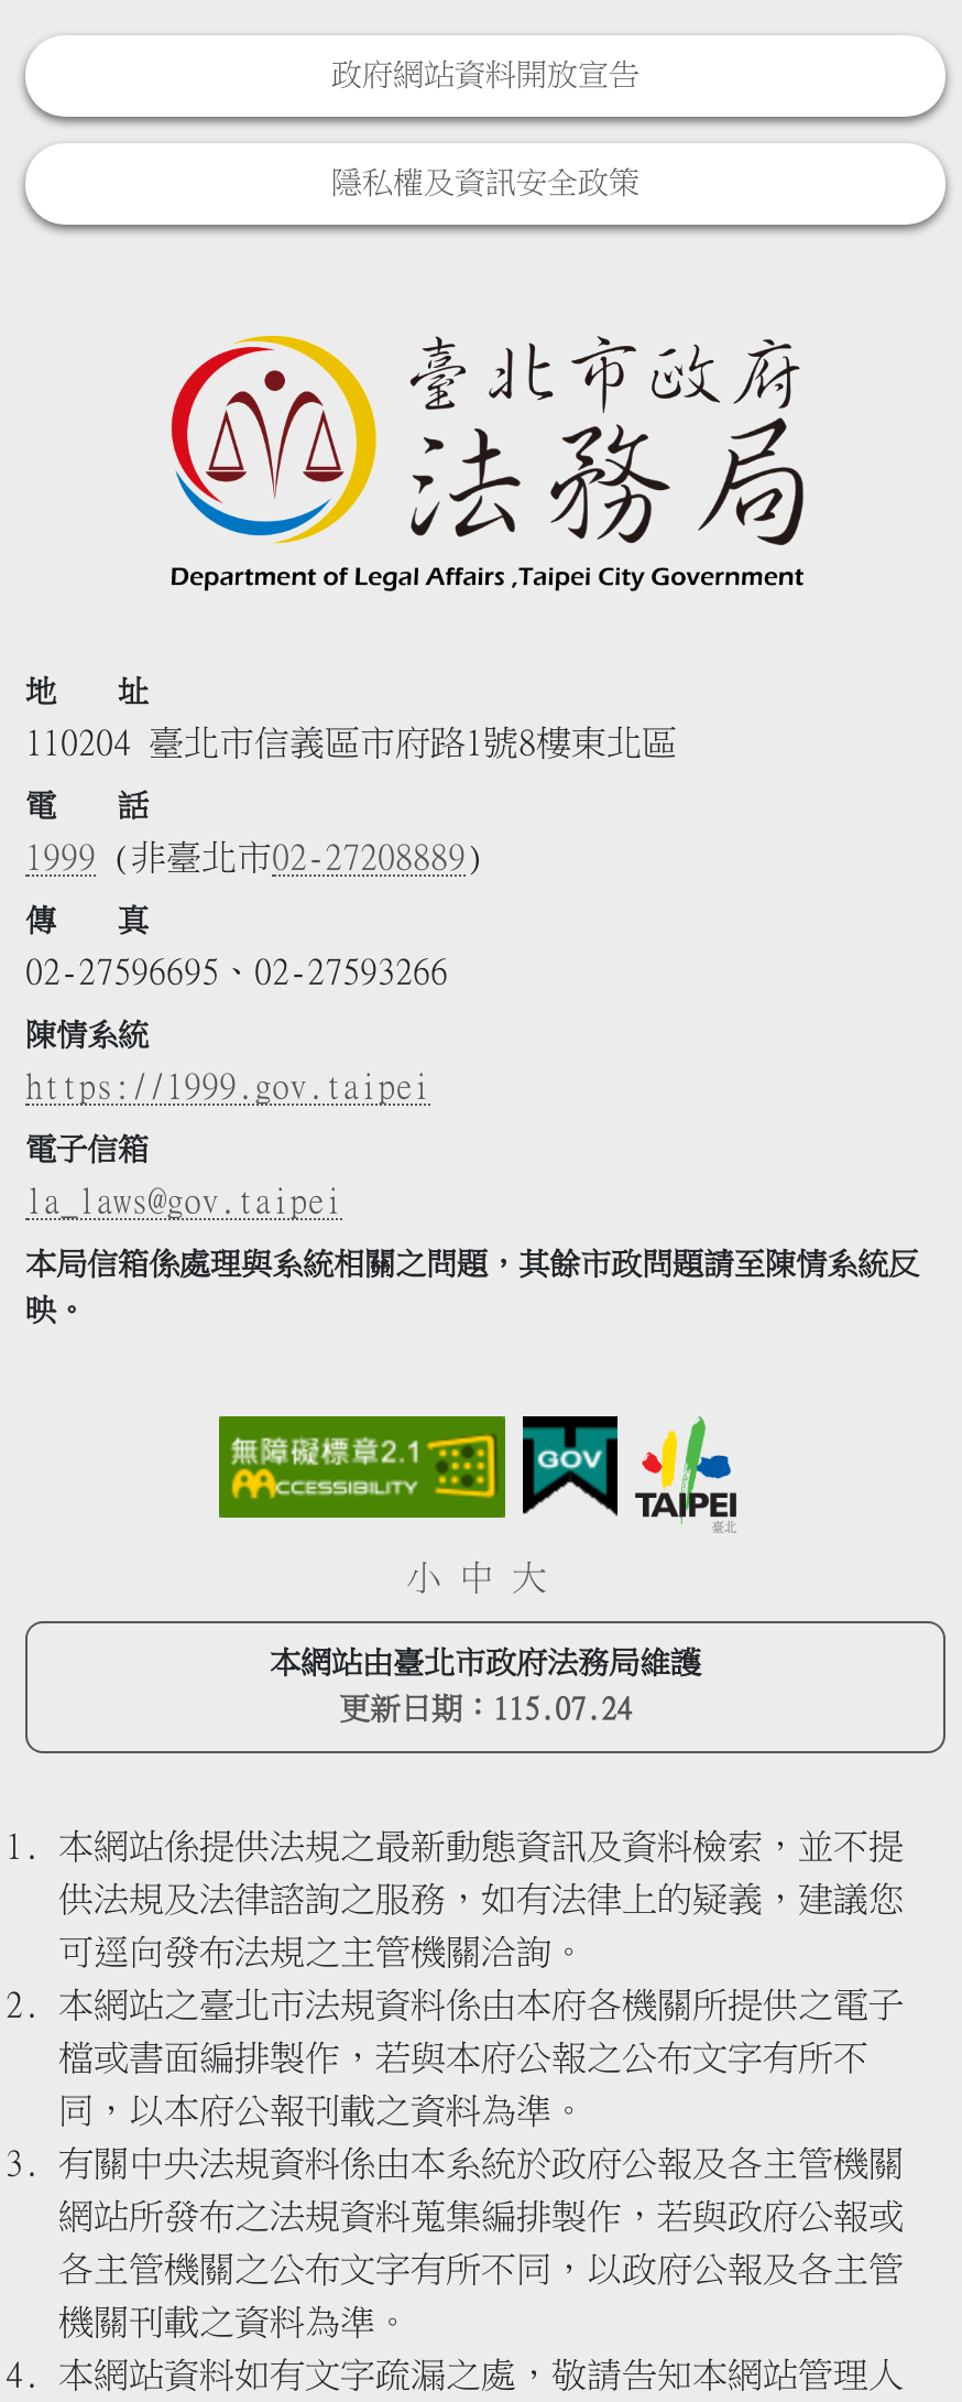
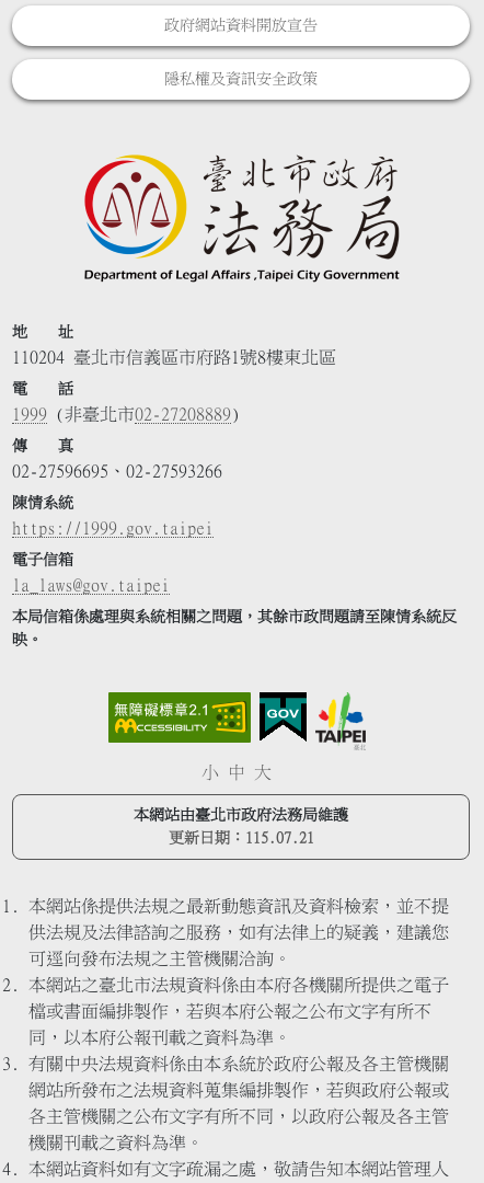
- 更新日期：115.07.24
+ 更新日期：115.07.21
